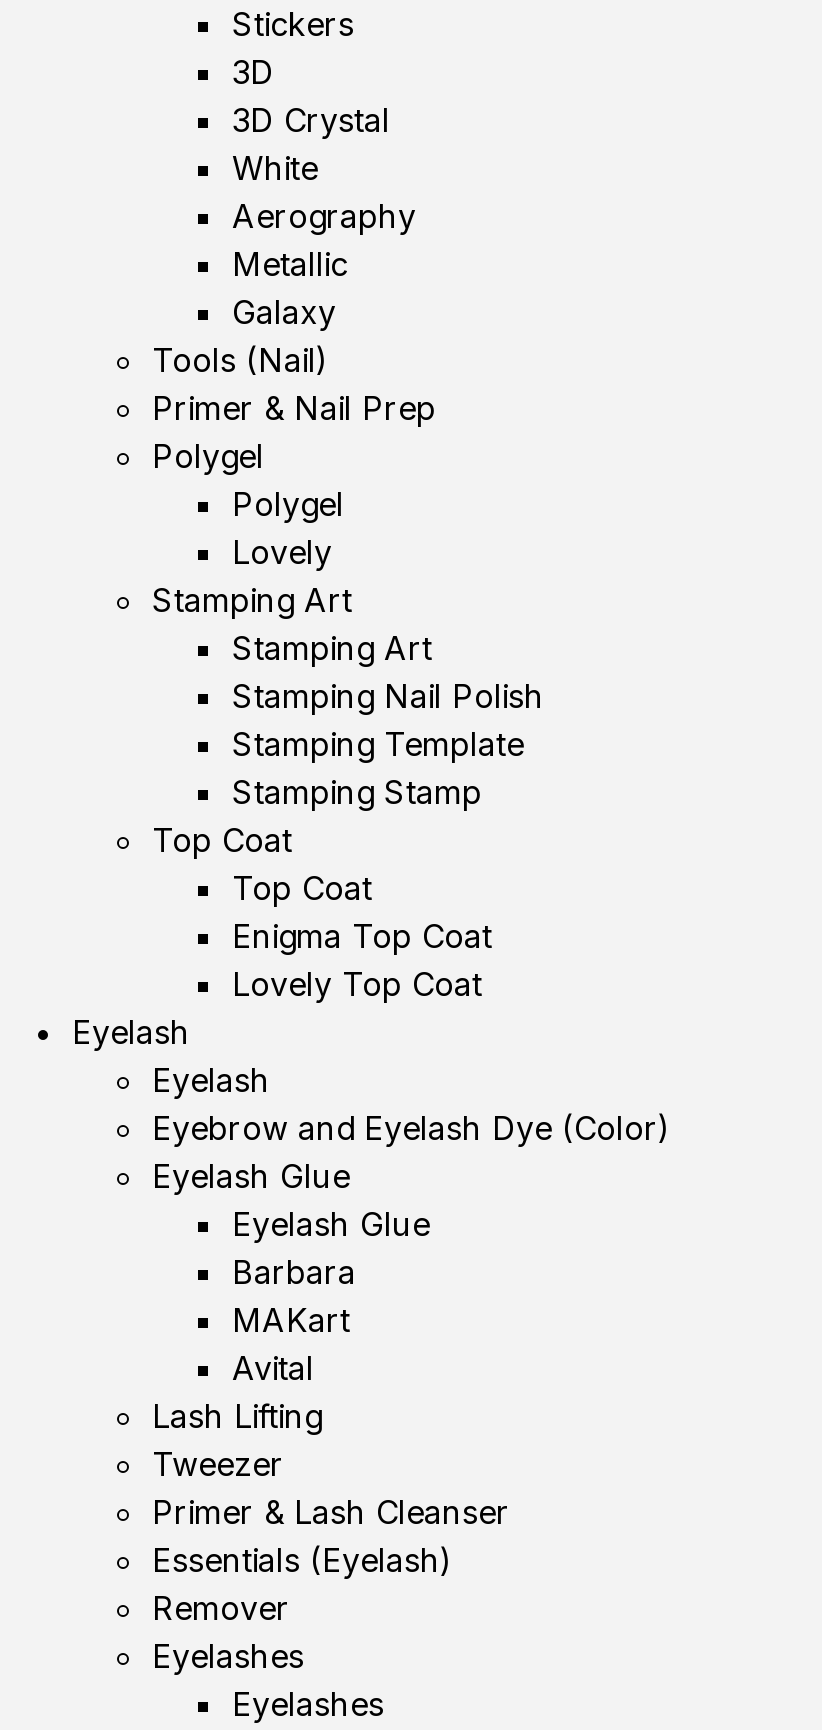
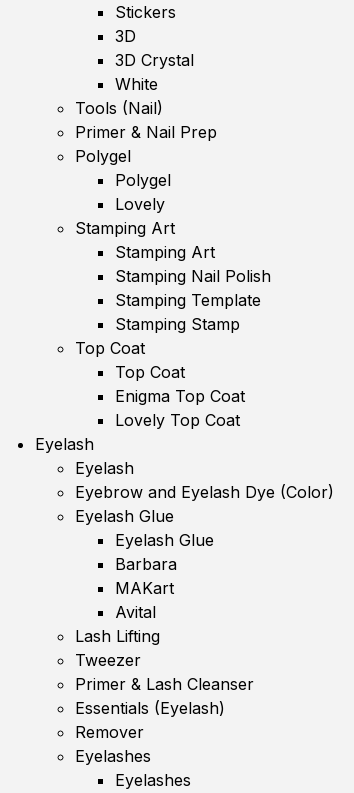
- Aerography
- Metallic
- Galaxy
